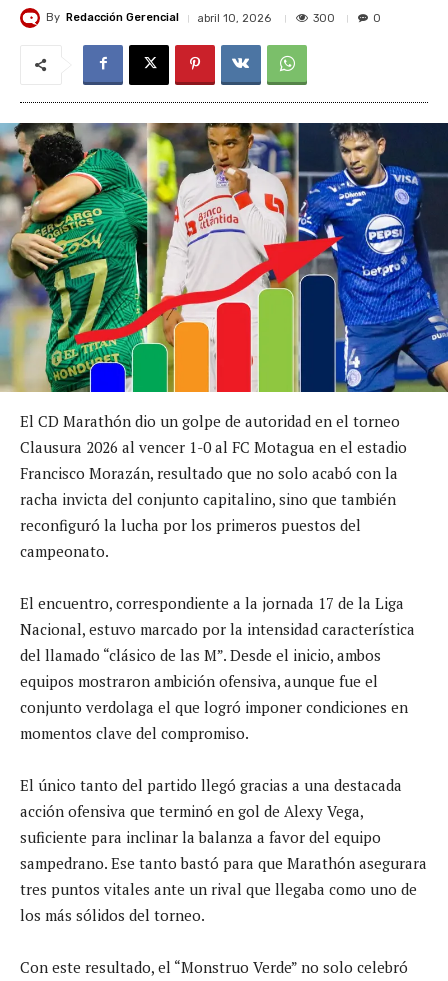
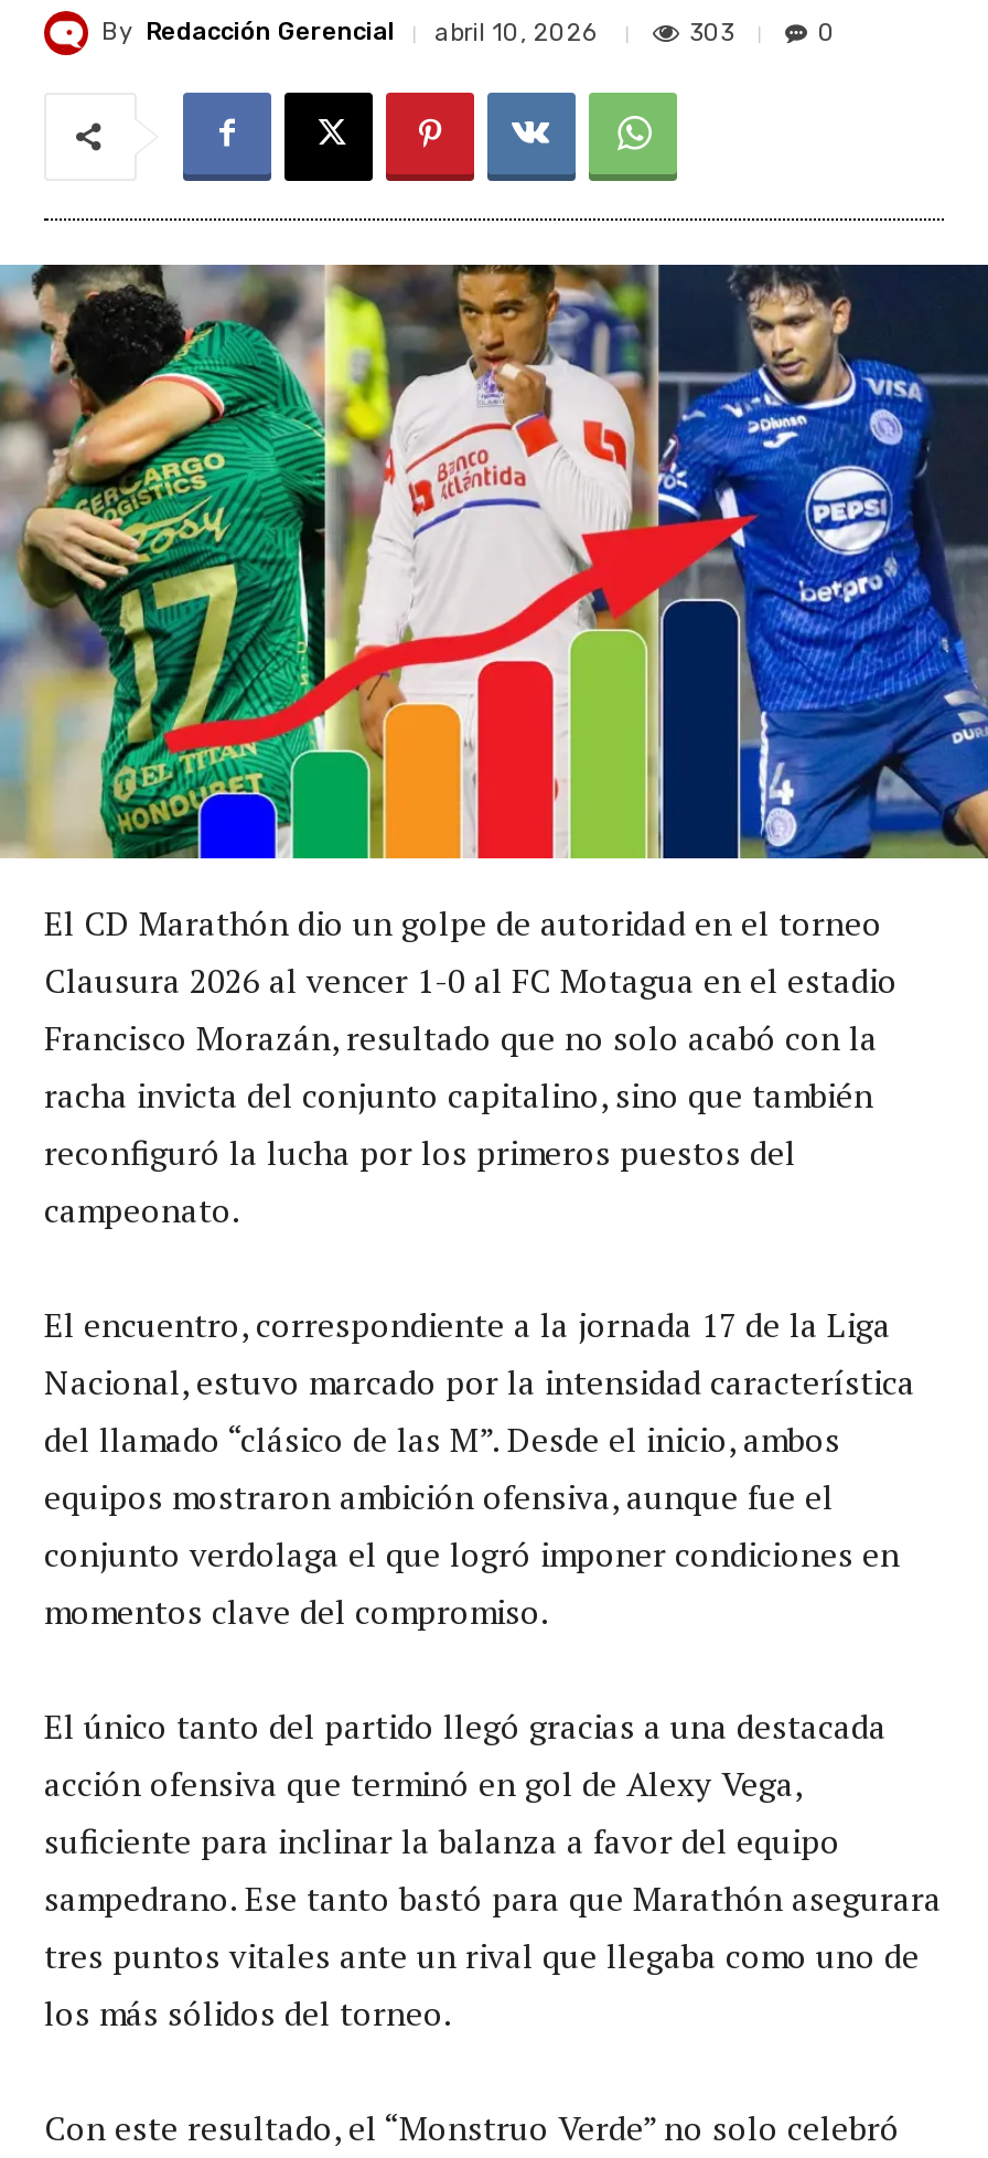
- 300
+ 303
